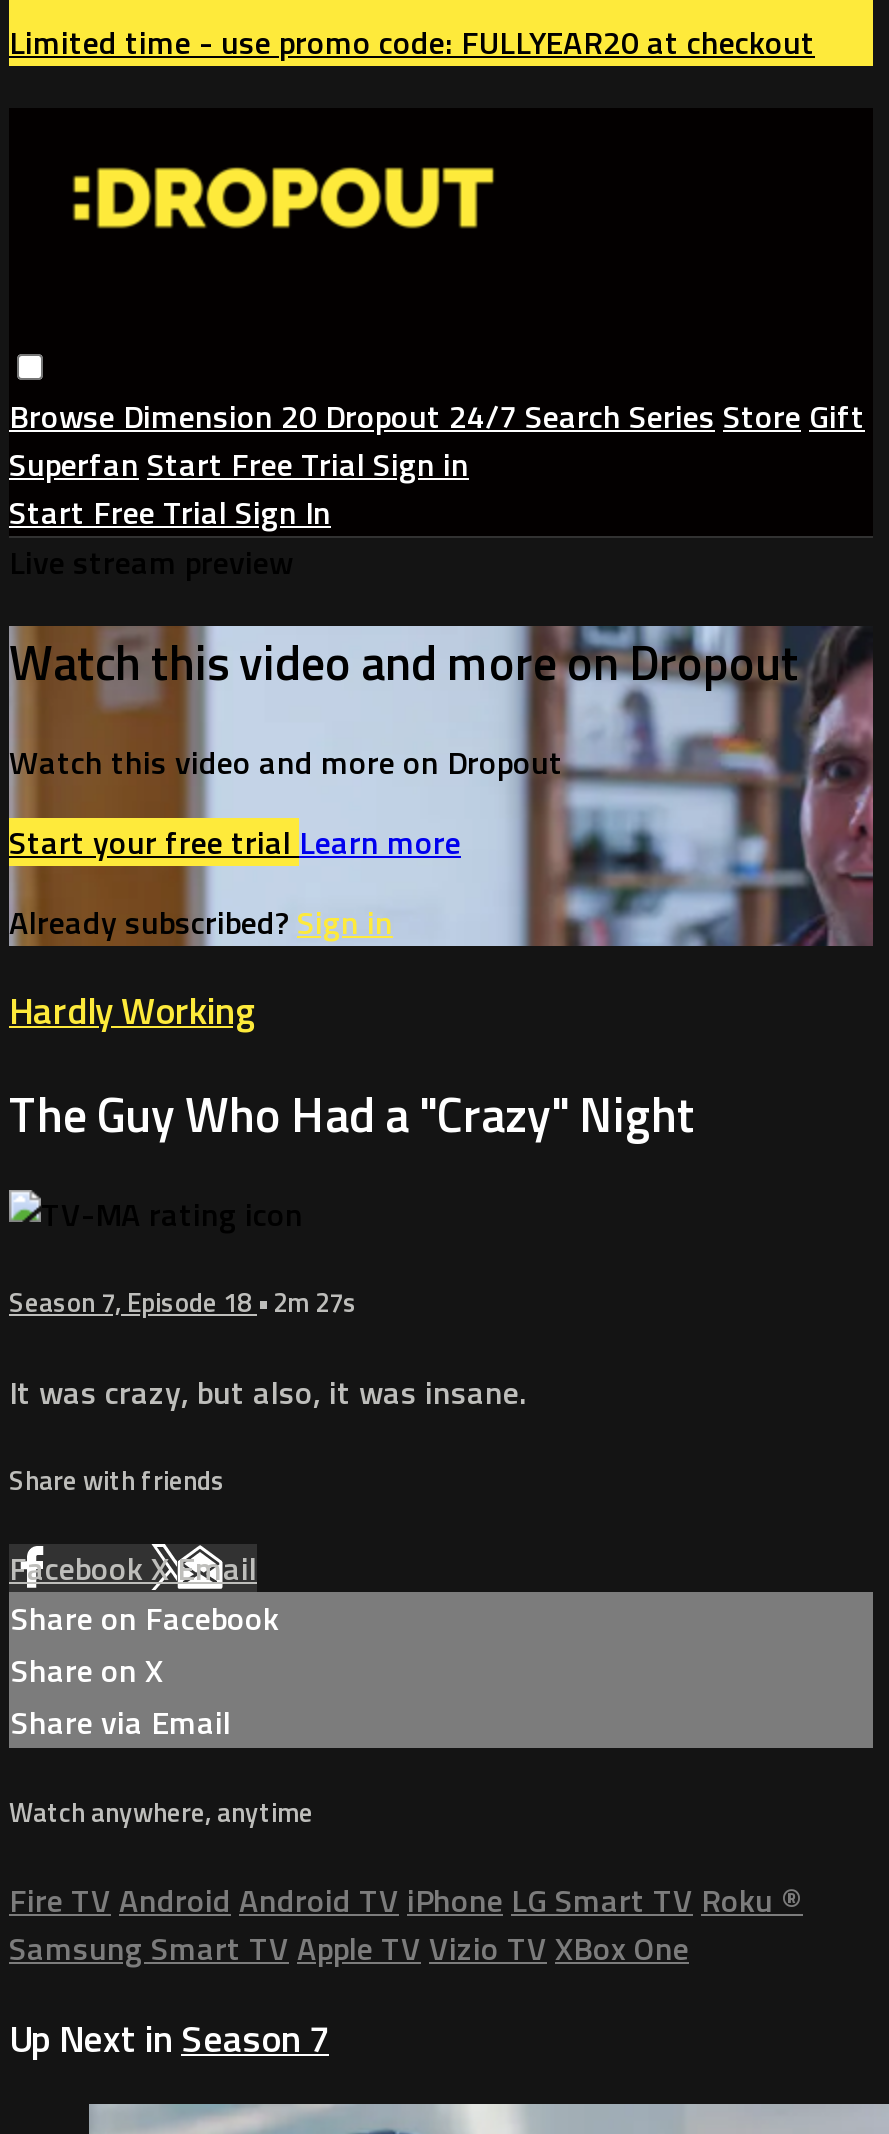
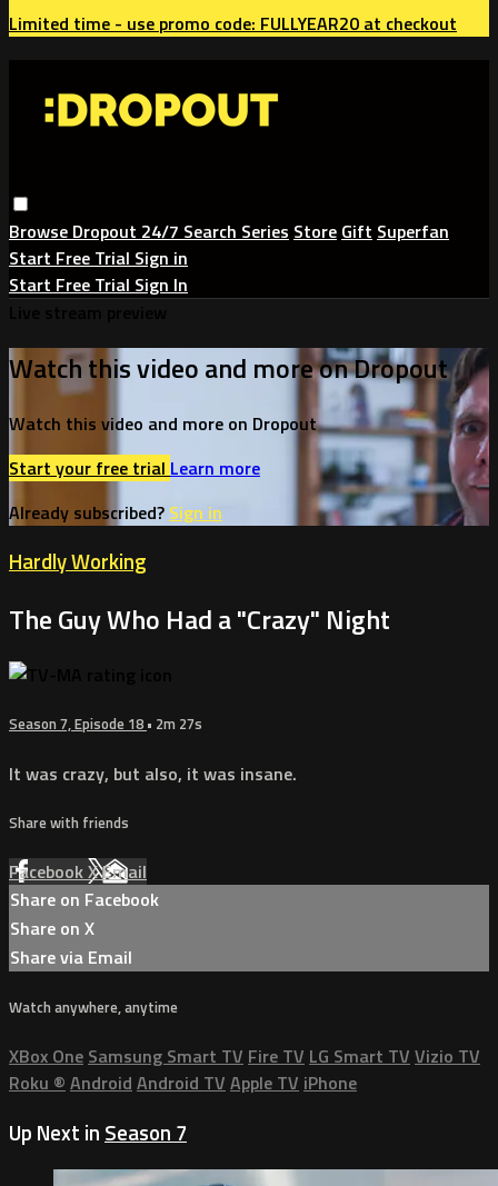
- Browse Dimension 20 Dropout 24/7 Search Series Store Gift
- Superfan Start Free Trial Sign in
+ Browse Dropout 24/7 Search Series Store Gift Superfan
+ Start Free Trial Sign in

- Fire TV Android Android TV iPhone LG Smart TV Roku ®
- Samsung Smart TV Apple TV Vizio TV XBox One
+ XBox One Samsung Smart TV Fire TV LG Smart TV Vizio TV
+ Roku ® Android Android TV Apple TV iPhone
